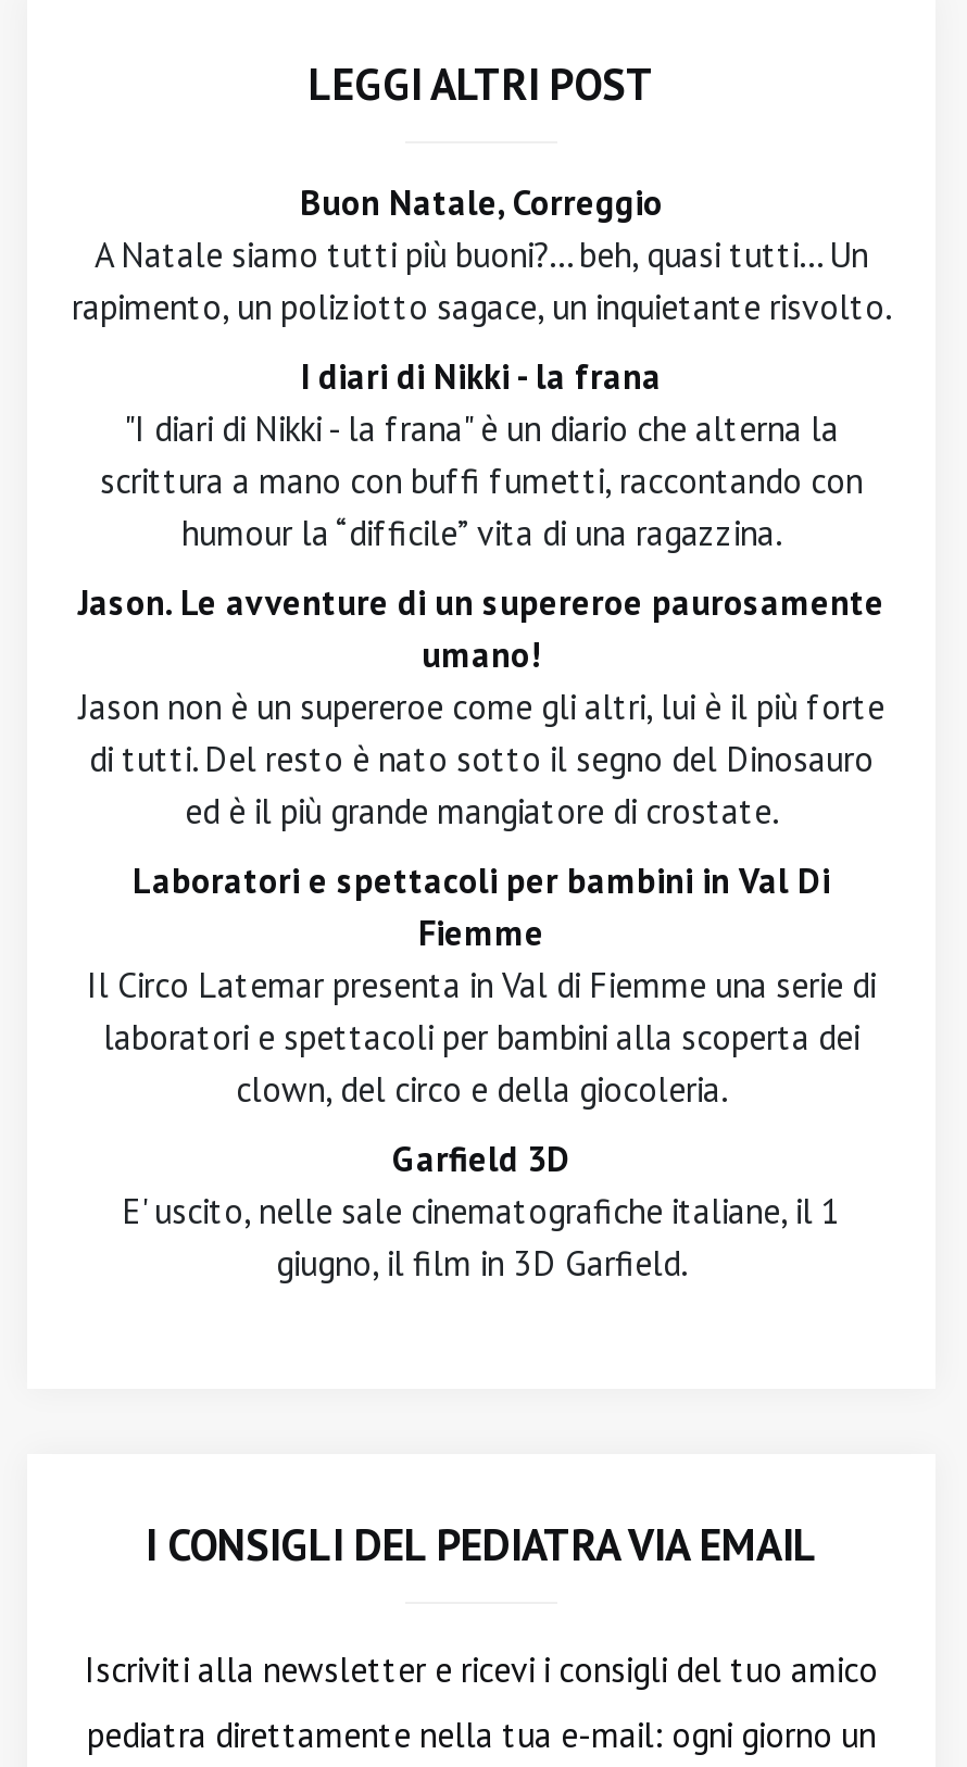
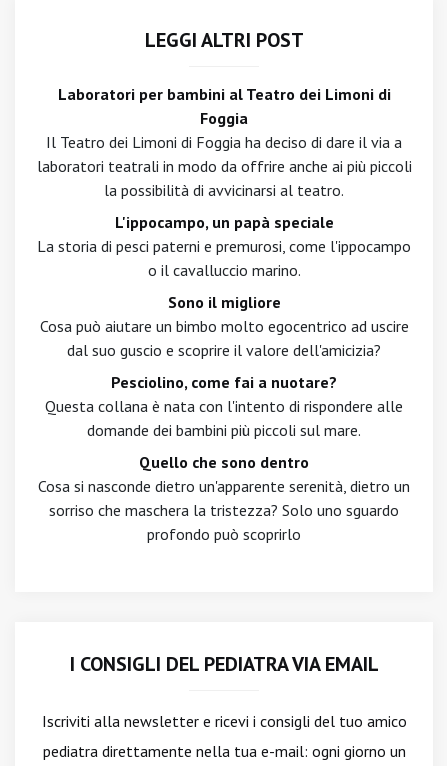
- Buon Natale, Correggio
- A Natale siamo tutti più buoni?... beh, quasi tutti... Un
- rapimento, un poliziotto sagace, un inquietante risvolto.
+ Laboratori per bambini al Teatro dei Limoni di
+ Foggia
+ Il Teatro dei Limoni di Foggia ha deciso di dare il via a
+ laboratori teatrali in modo da offrire anche ai più piccoli
+ la possibilità di avvicinarsi al teatro.

- I diari di Nikki - la frana
- "I diari di Nikki - la frana" è un diario che alterna la
- scrittura a mano con buffi fumetti, raccontando con
- humour la “difficile” vita di una ragazzina.
+ L'ippocampo, un papà speciale
+ La storia di pesci paterni e premurosi, come l'ippocampo
+ o il cavalluccio marino.

- Jason. Le avventure di un supereroe paurosamente
- umano!
- Jason non è un supereroe come gli altri, lui è il più forte
- di tutti. Del resto è nato sotto il segno del Dinosauro
- ed è il più grande mangiatore di crostate.
+ Sono il migliore
+ Cosa può aiutare un bimbo molto egocentrico ad uscire
+ dal suo guscio e scoprire il valore dell'amicizia?

- Laboratori e spettacoli per bambini in Val Di
- Fiemme
- Il Circo Latemar presenta in Val di Fiemme una serie di
- laboratori e spettacoli per bambini alla scoperta dei
- clown, del circo e della giocoleria.
+ Pesciolino, come fai a nuotare?
+ Questa collana è nata con l'intento di rispondere alle
+ domande dei bambini più piccoli sul mare.

- Garfield 3D
- E' uscito, nelle sale cinematografiche italiane, il 1
- giugno, il film in 3D Garfield.
+ Quello che sono dentro
+ Cosa si nasconde dietro un'apparente serenità, dietro un
+ sorriso che maschera la tristezza? Solo uno sguardo
+ profondo può scoprirlo
